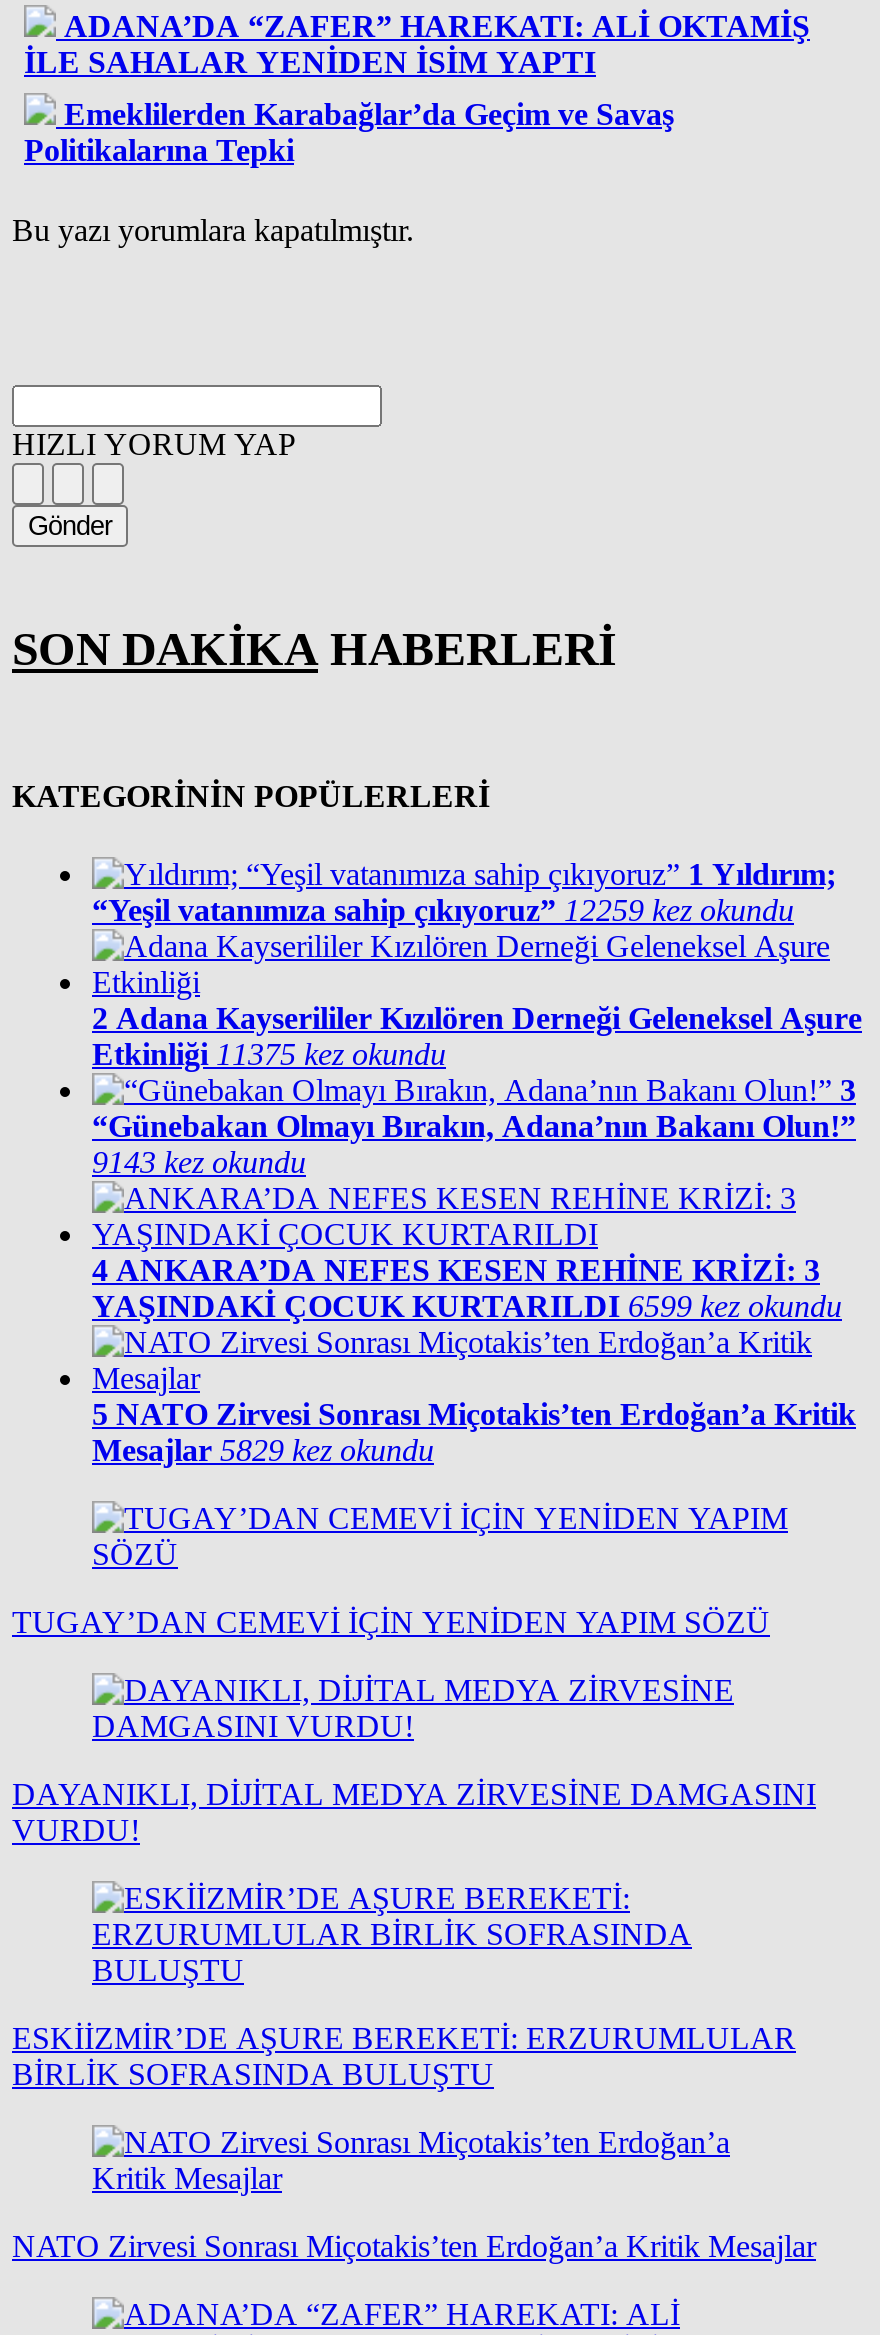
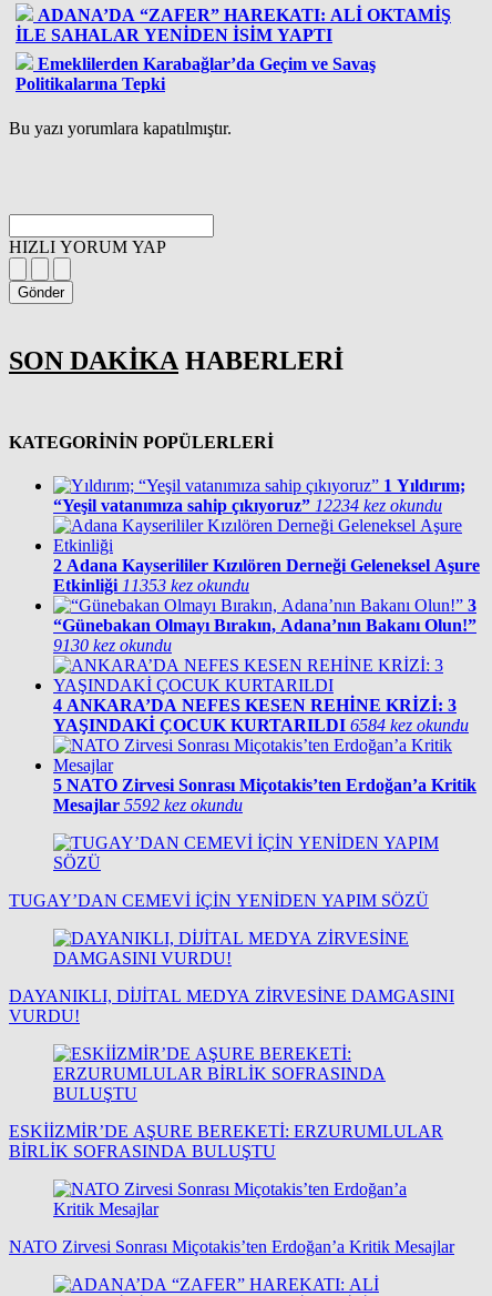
- “Yeşil vatanımıza sahip çıkıyoruz” 12259 kez okundu
+ “Yeşil vatanımıza sahip çıkıyoruz” 12234 kez okundu

- Etkinliği 11375 kez okundu
+ Etkinliği 11353 kez okundu

- 9143 kez okundu
+ 9130 kez okundu

- YAŞINDAKİ ÇOCUK KURTARILDI 6599 kez okundu
+ YAŞINDAKİ ÇOCUK KURTARILDI 6584 kez okundu

- Mesajlar 5829 kez okundu
+ Mesajlar 5592 kez okundu
